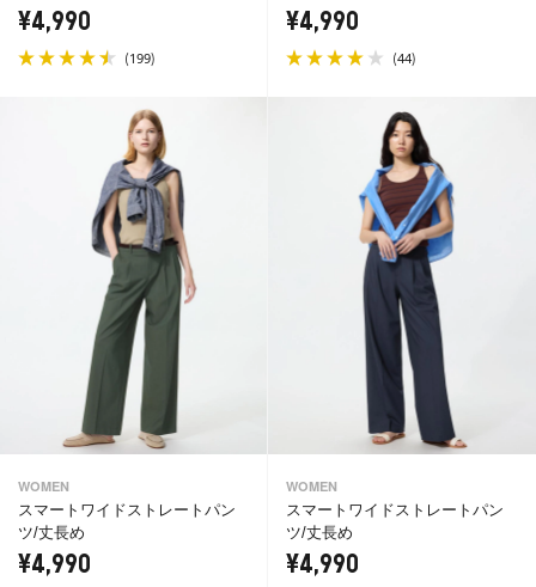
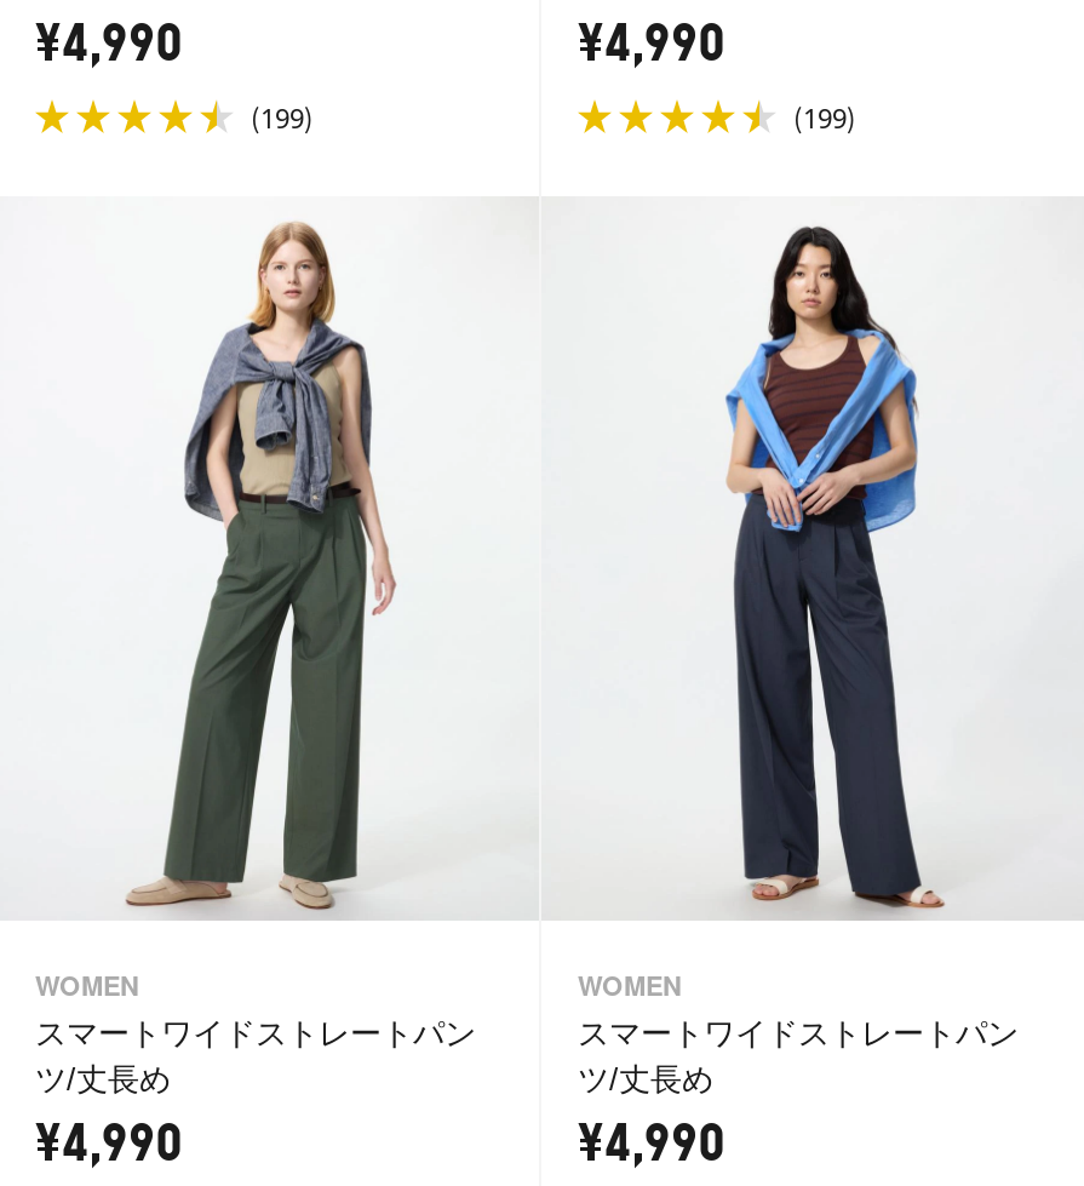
- (44)
+ (199)
